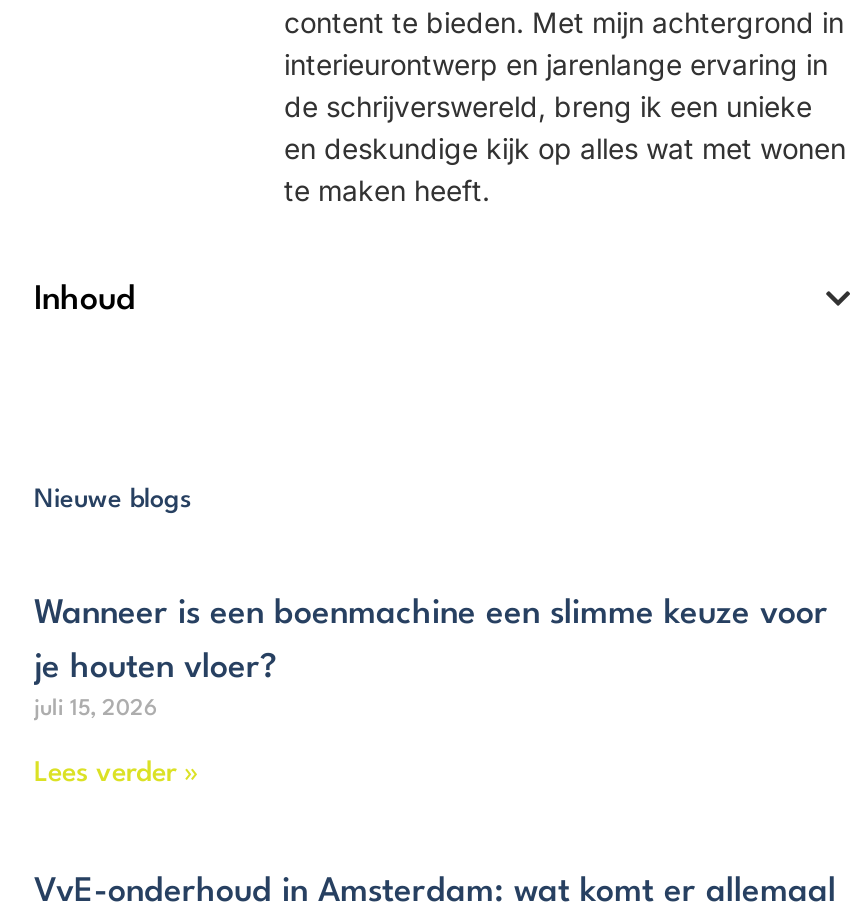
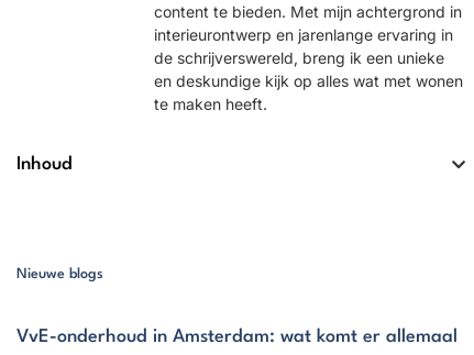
- Wanneer is een boenmachine een slimme keuze voor
- je houten vloer?
- juli 15, 2026
- Lees verder »
